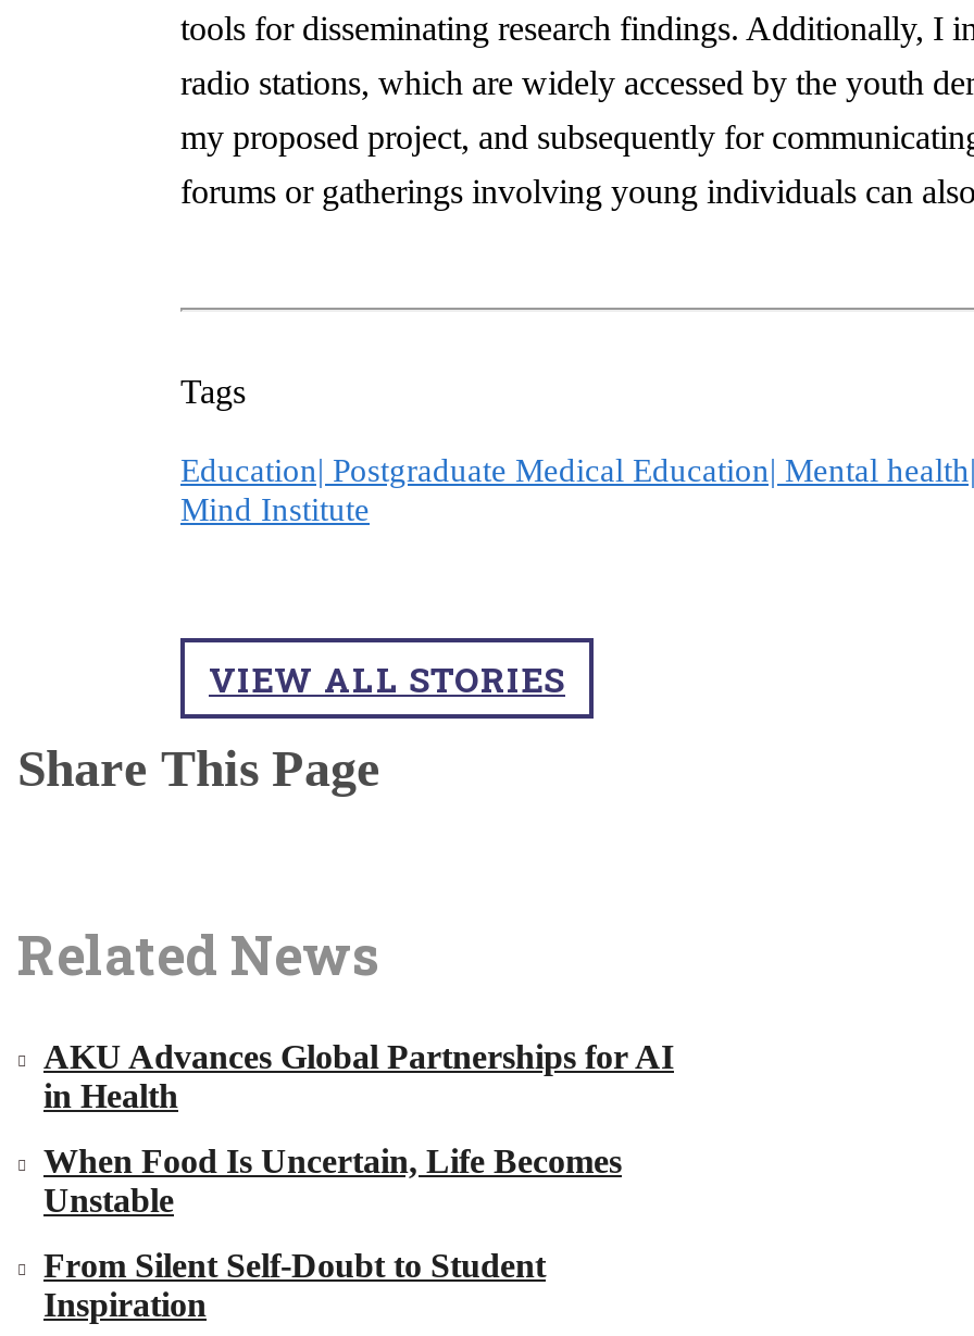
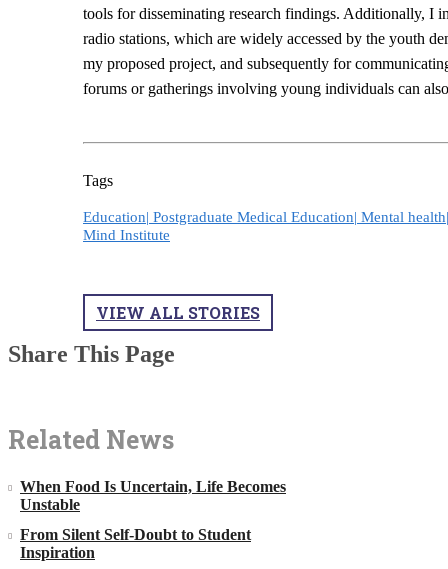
- AKU Advances Global Partnerships for AI
- in Health
